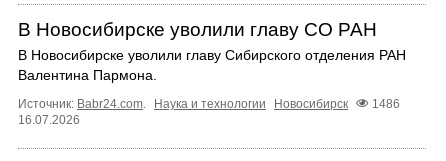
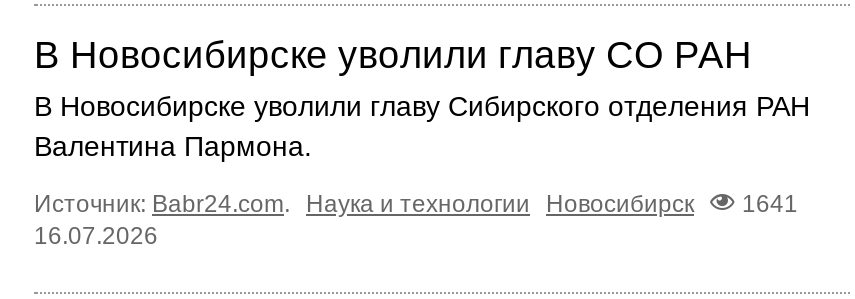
- Источник: Babr24.com. Наука и технологии Новосибирск 1486
+ Источник: Babr24.com. Наука и технологии Новосибирск 1641
